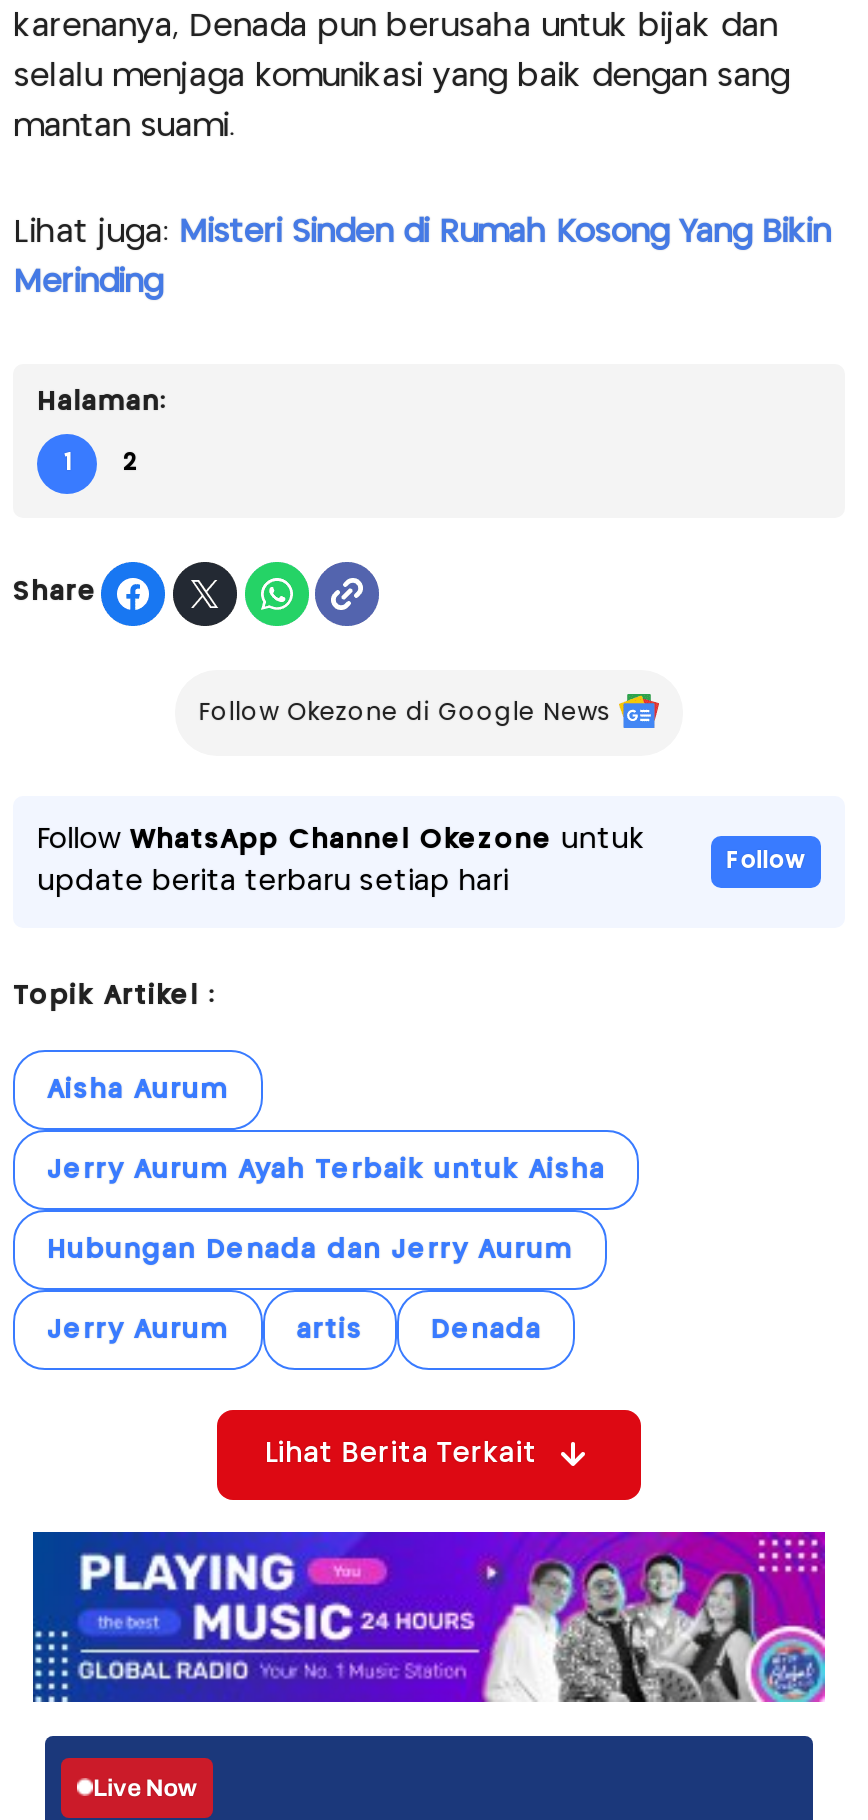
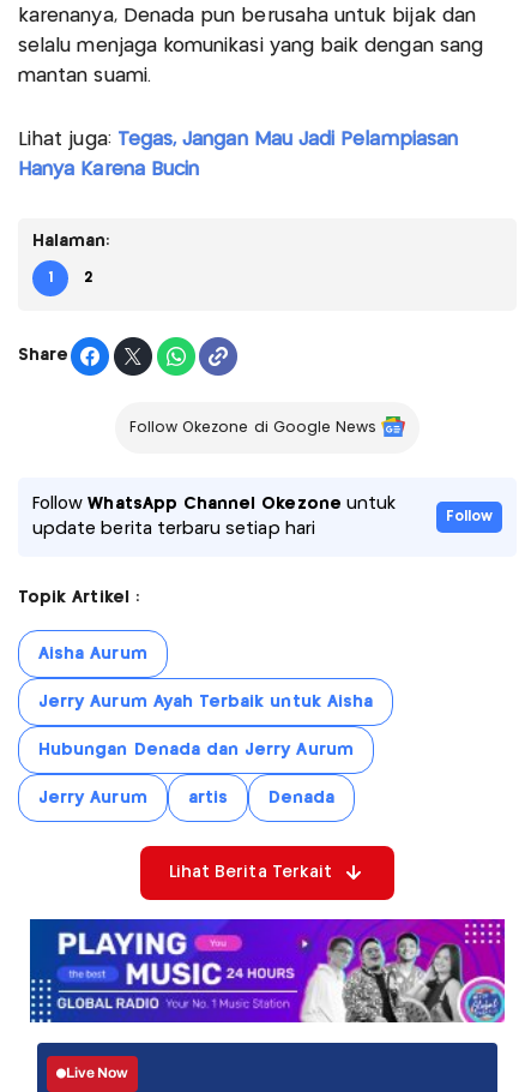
- Lihat juga: Misteri Sinden di Rumah Kosong Yang Bikin
+ Lihat juga: Tegas, Jangan Mau Jadi Pelampiasan

- Merinding
+ Hanya Karena Bucin
